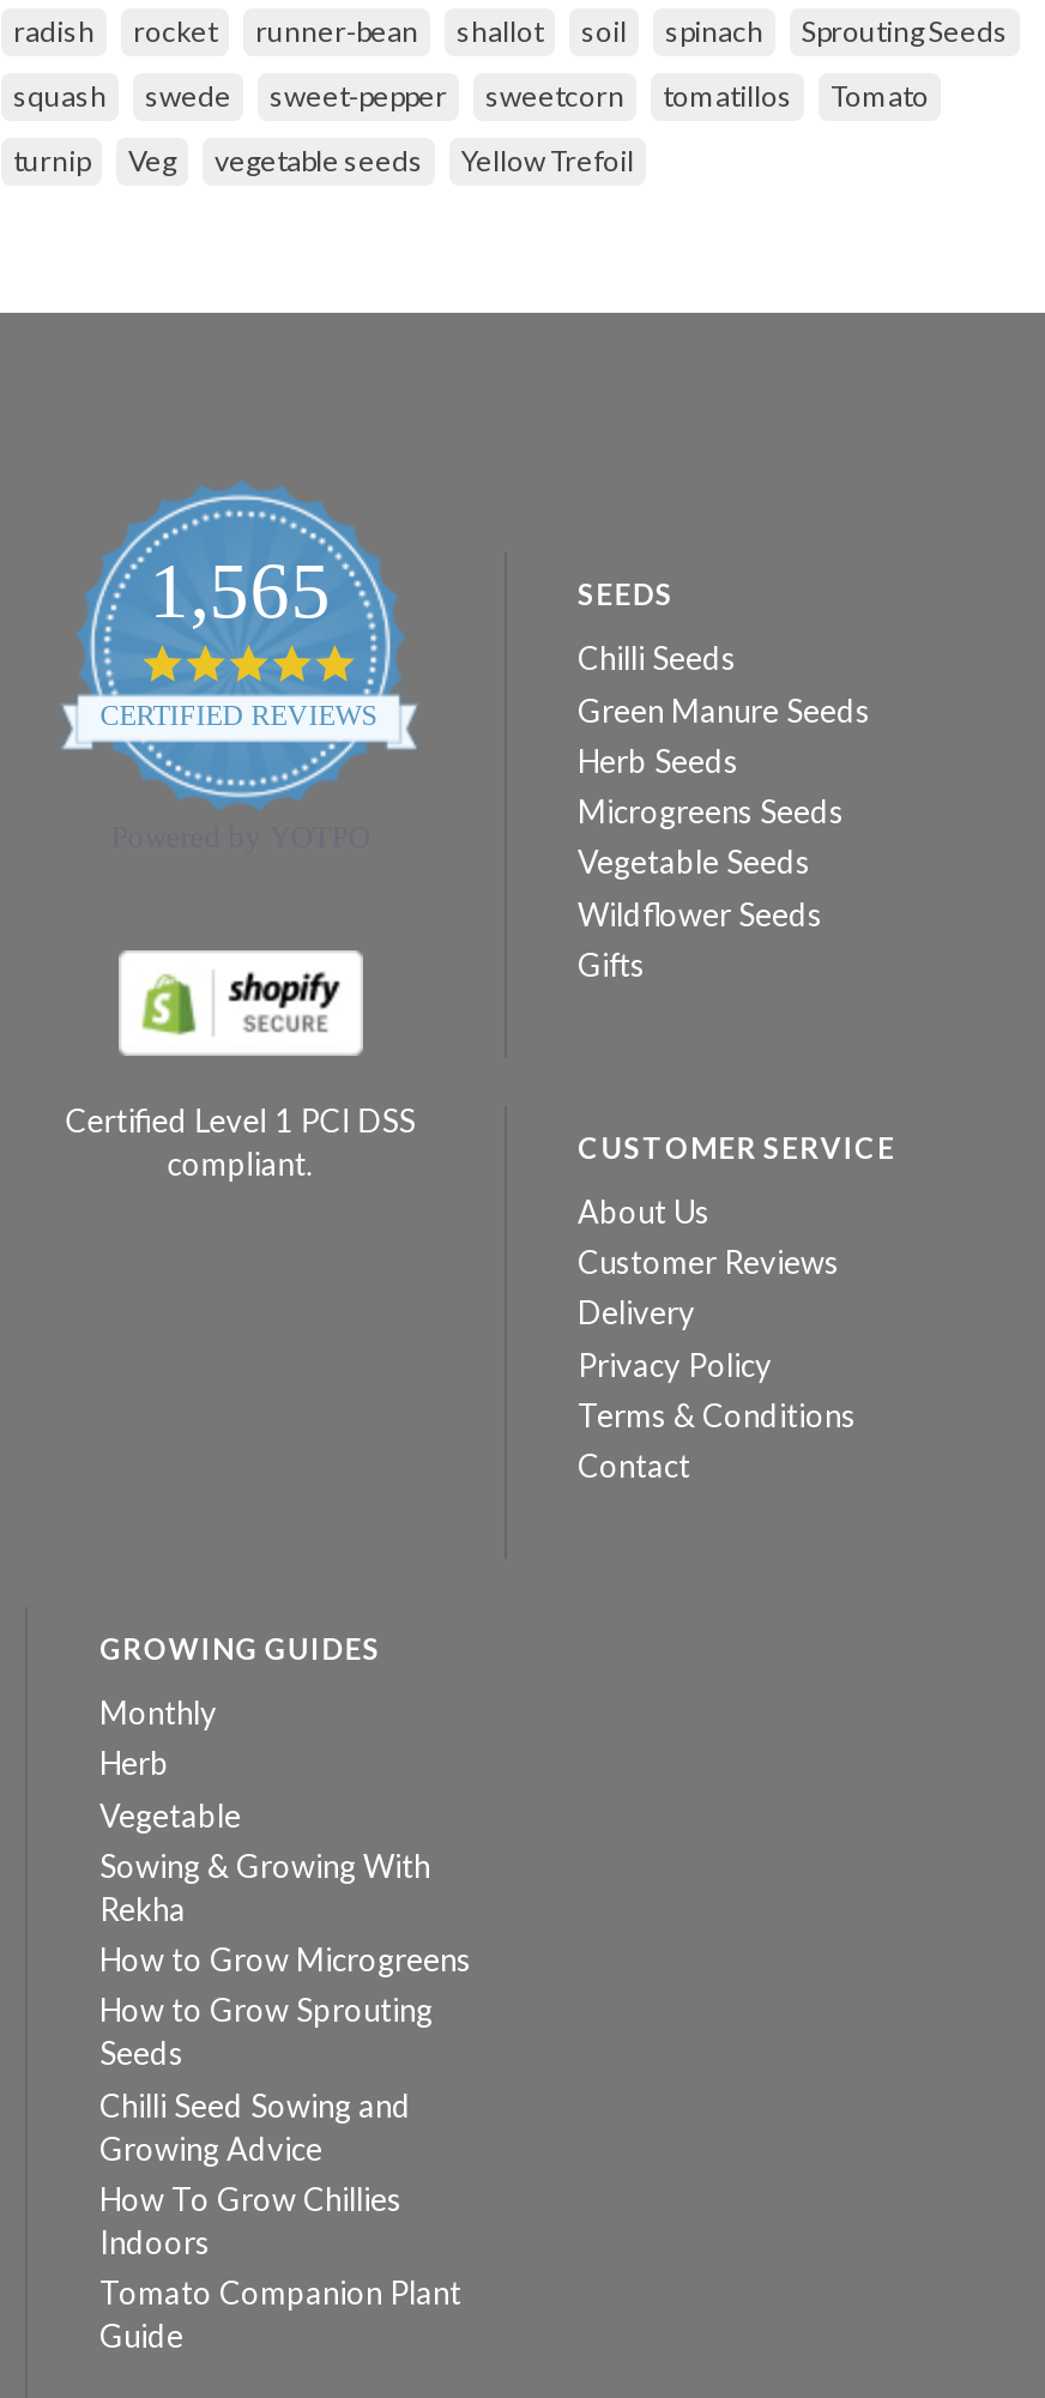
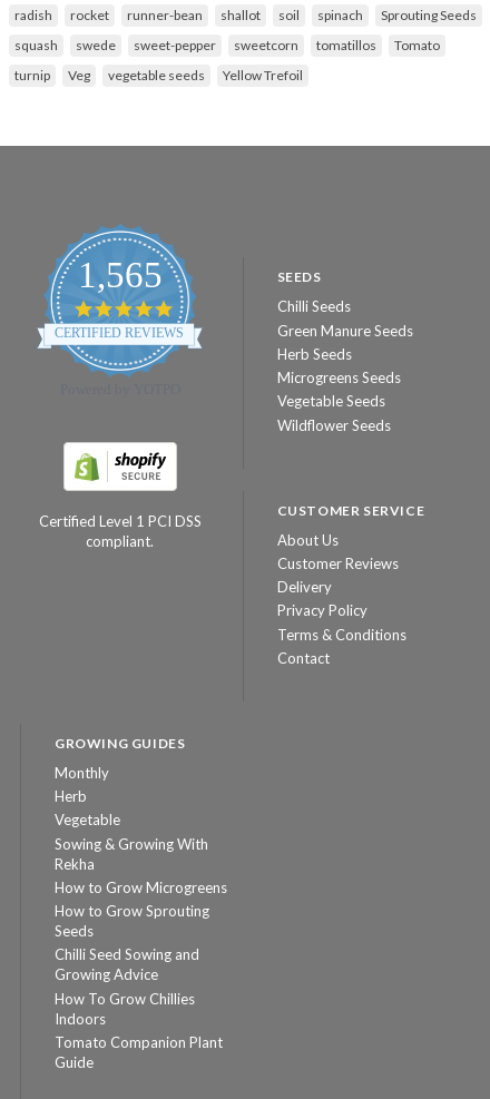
- Gifts
